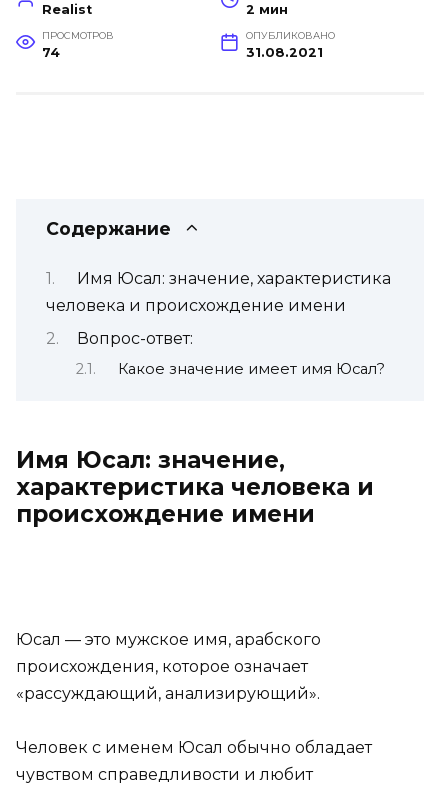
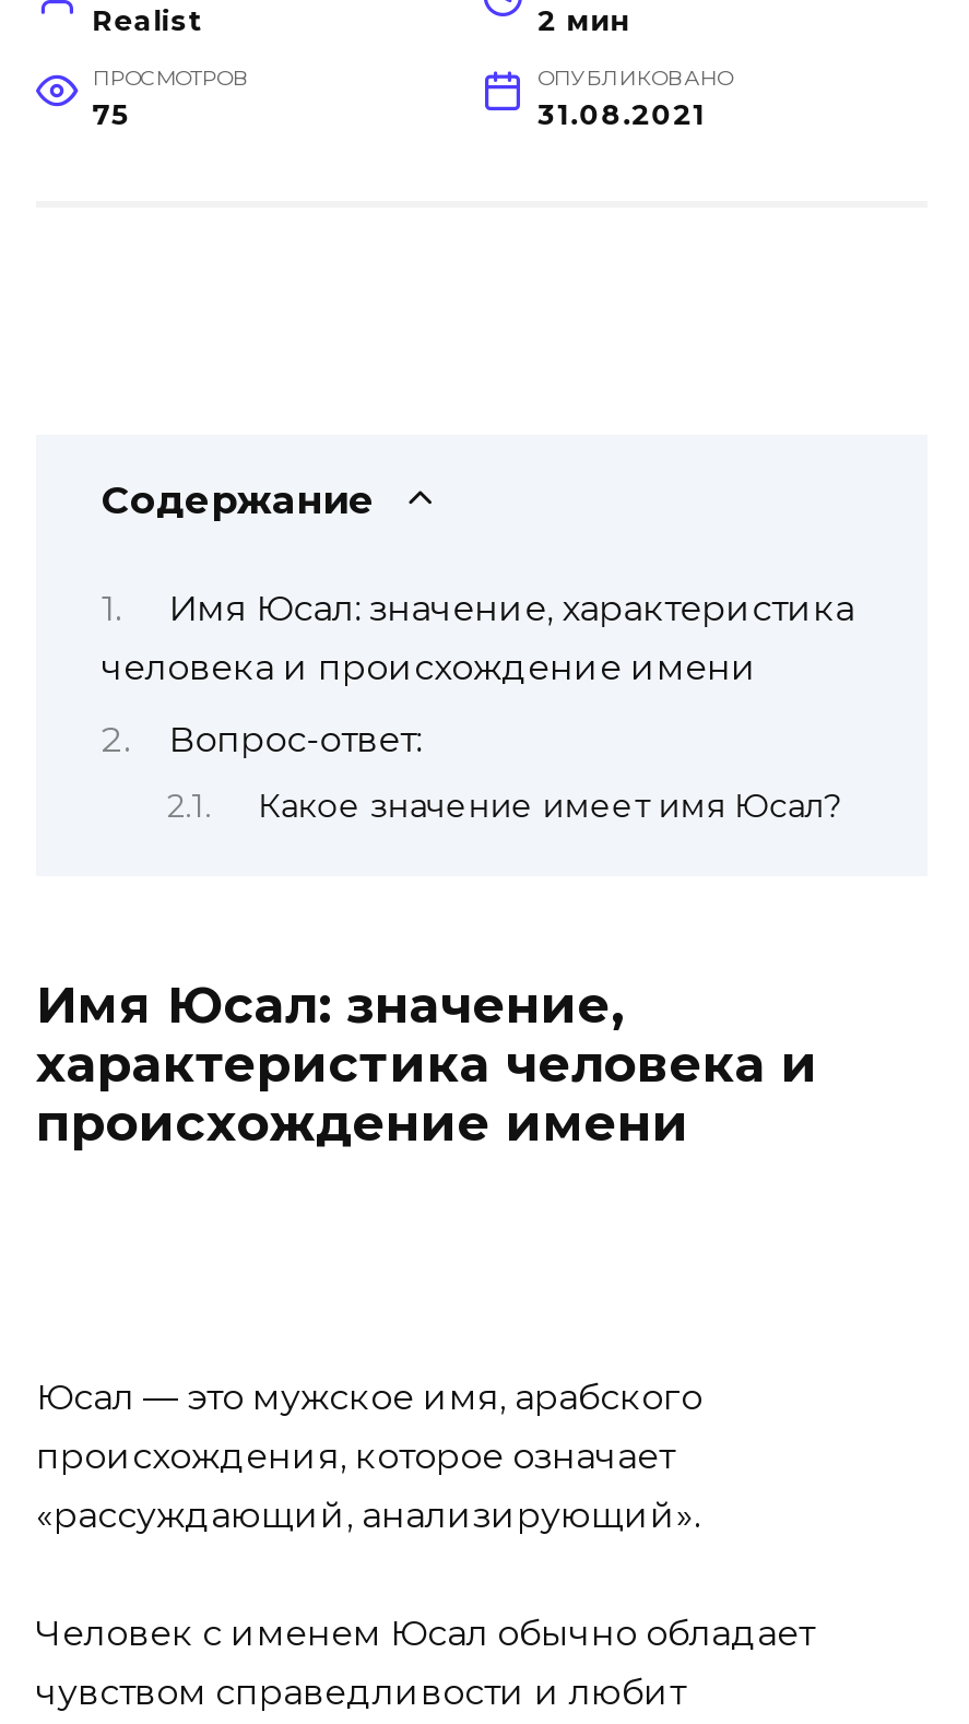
- 74
+ 75
